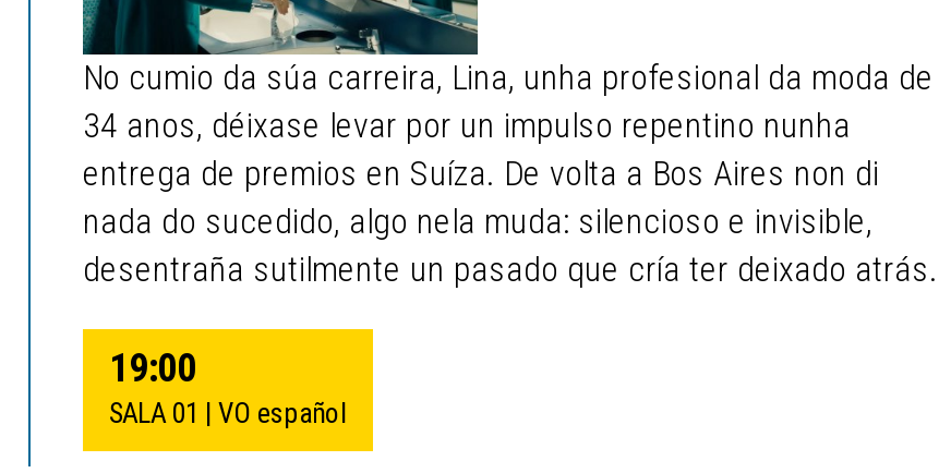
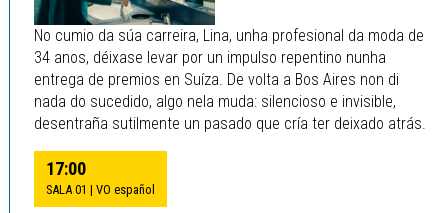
- 19:00
+ 17:00
